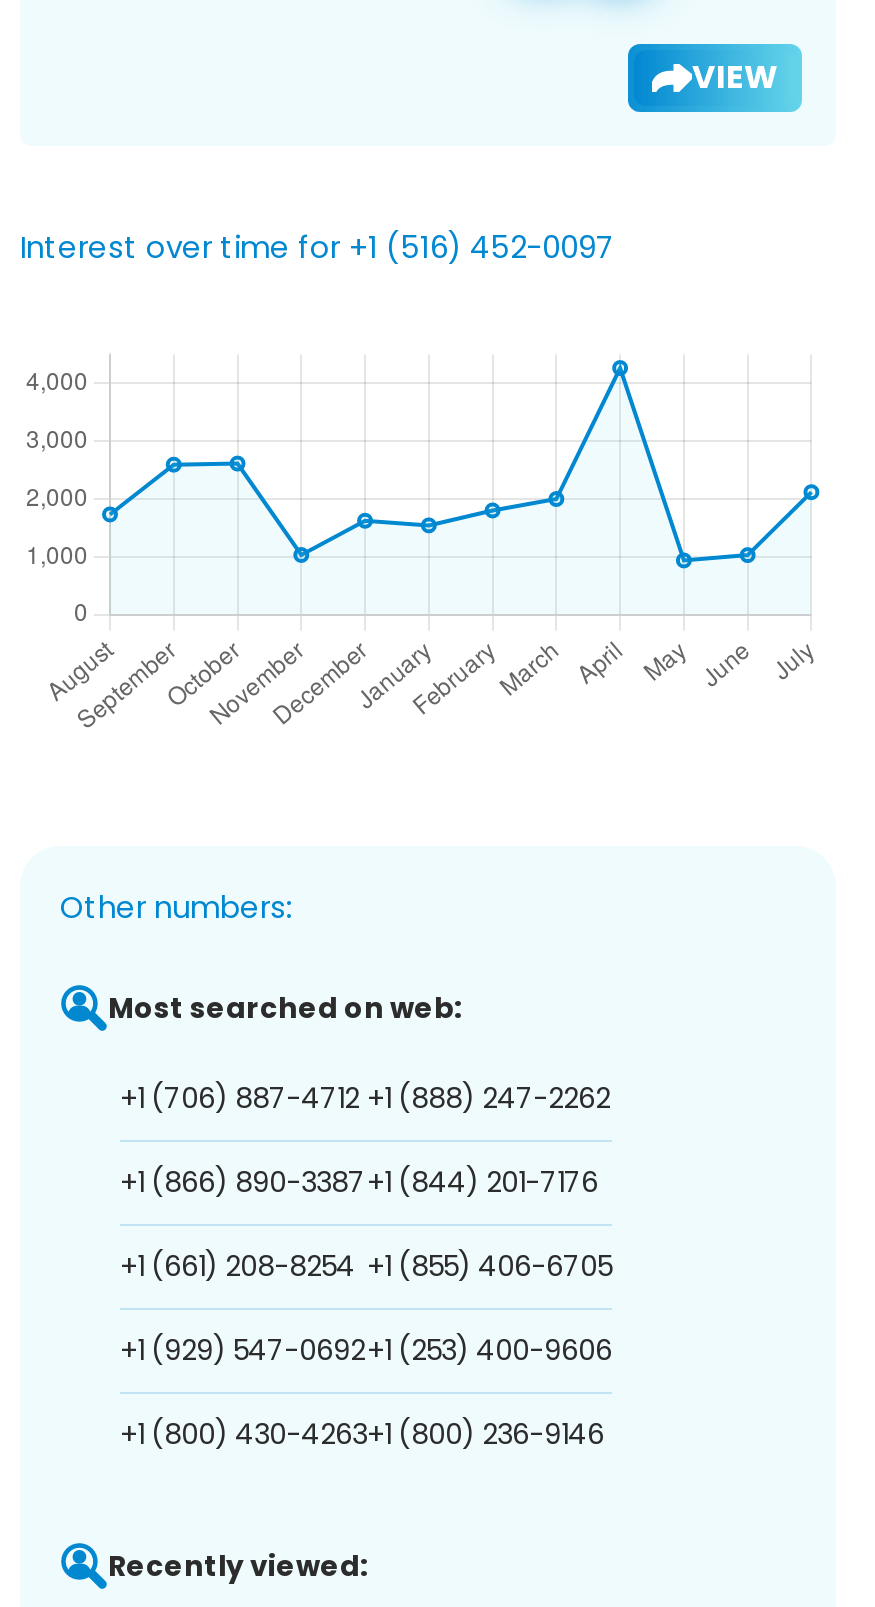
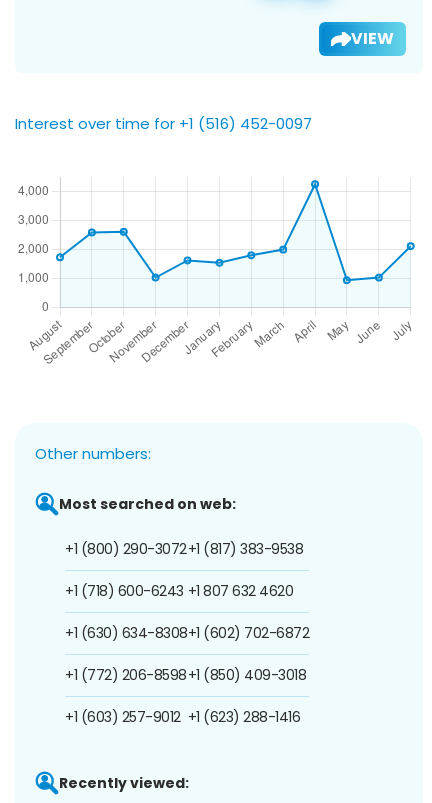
- +1 (706) 887-4712
+ +1 (800) 290-3072

- +1 (888) 247-2262
+ +1 (817) 383-9538

- +1 (866) 890-3387
+ +1 (718) 600-6243

- +1 (844) 201-7176
+ +1 807 632 4620

- +1 (661) 208-8254
+ +1 (630) 634-8308

- +1 (855) 406-6705
+ +1 (602) 702-6872

- +1 (929) 547-0692
+ +1 (772) 206-8598

- +1 (253) 400-9606
+ +1 (850) 409-3018

- +1 (800) 430-4263
+ +1 (603) 257-9012

- +1 (800) 236-9146
+ +1 (623) 288-1416
